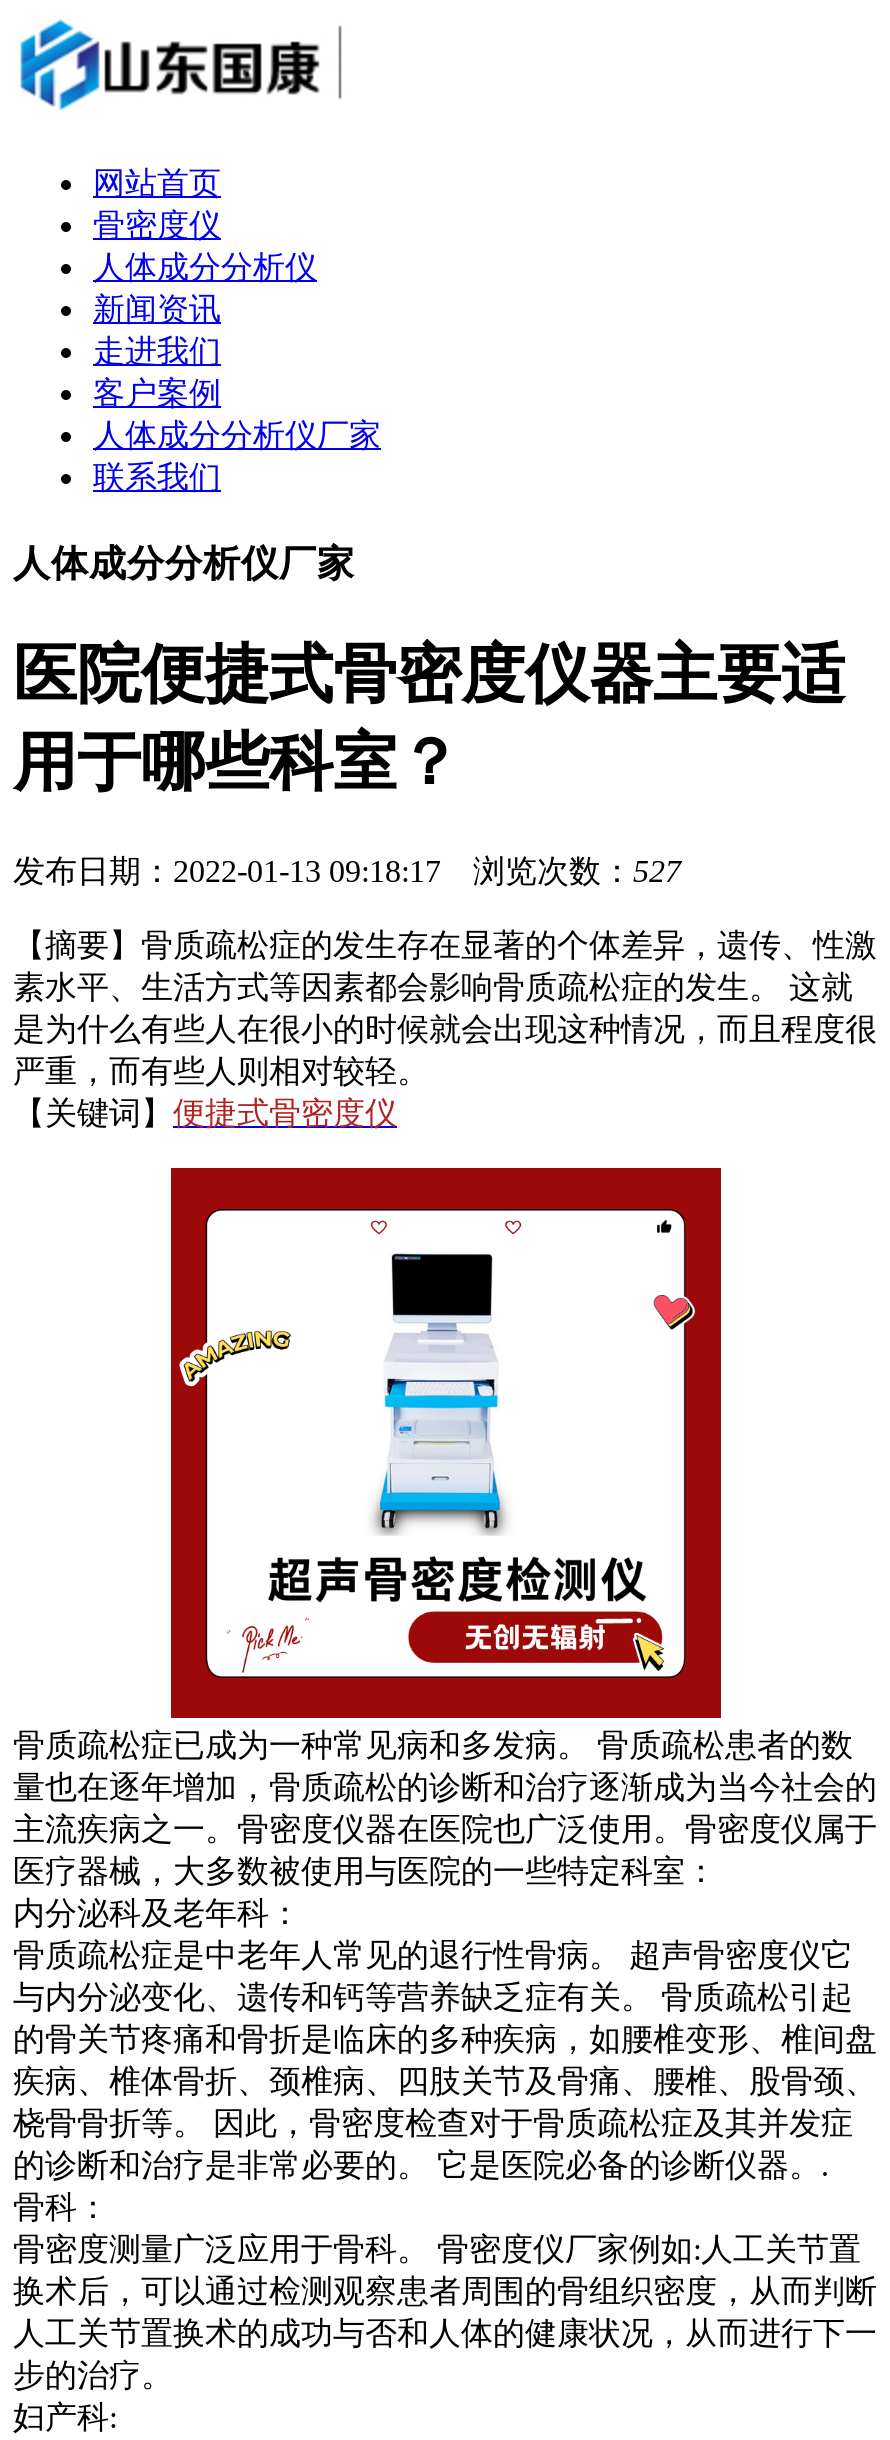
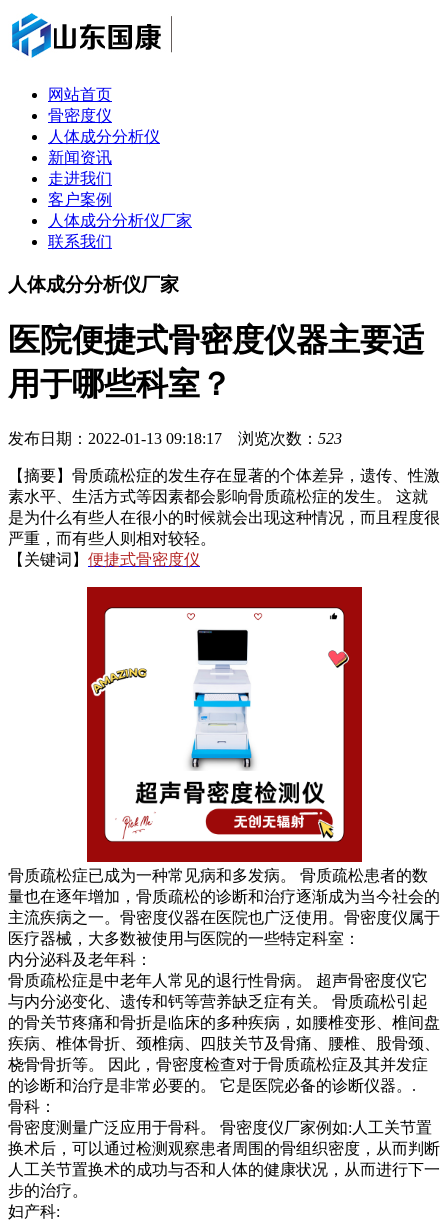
- 发布日期：2022-01-13 09:18:17 浏览次数：527
+ 发布日期：2022-01-13 09:18:17 浏览次数：523
